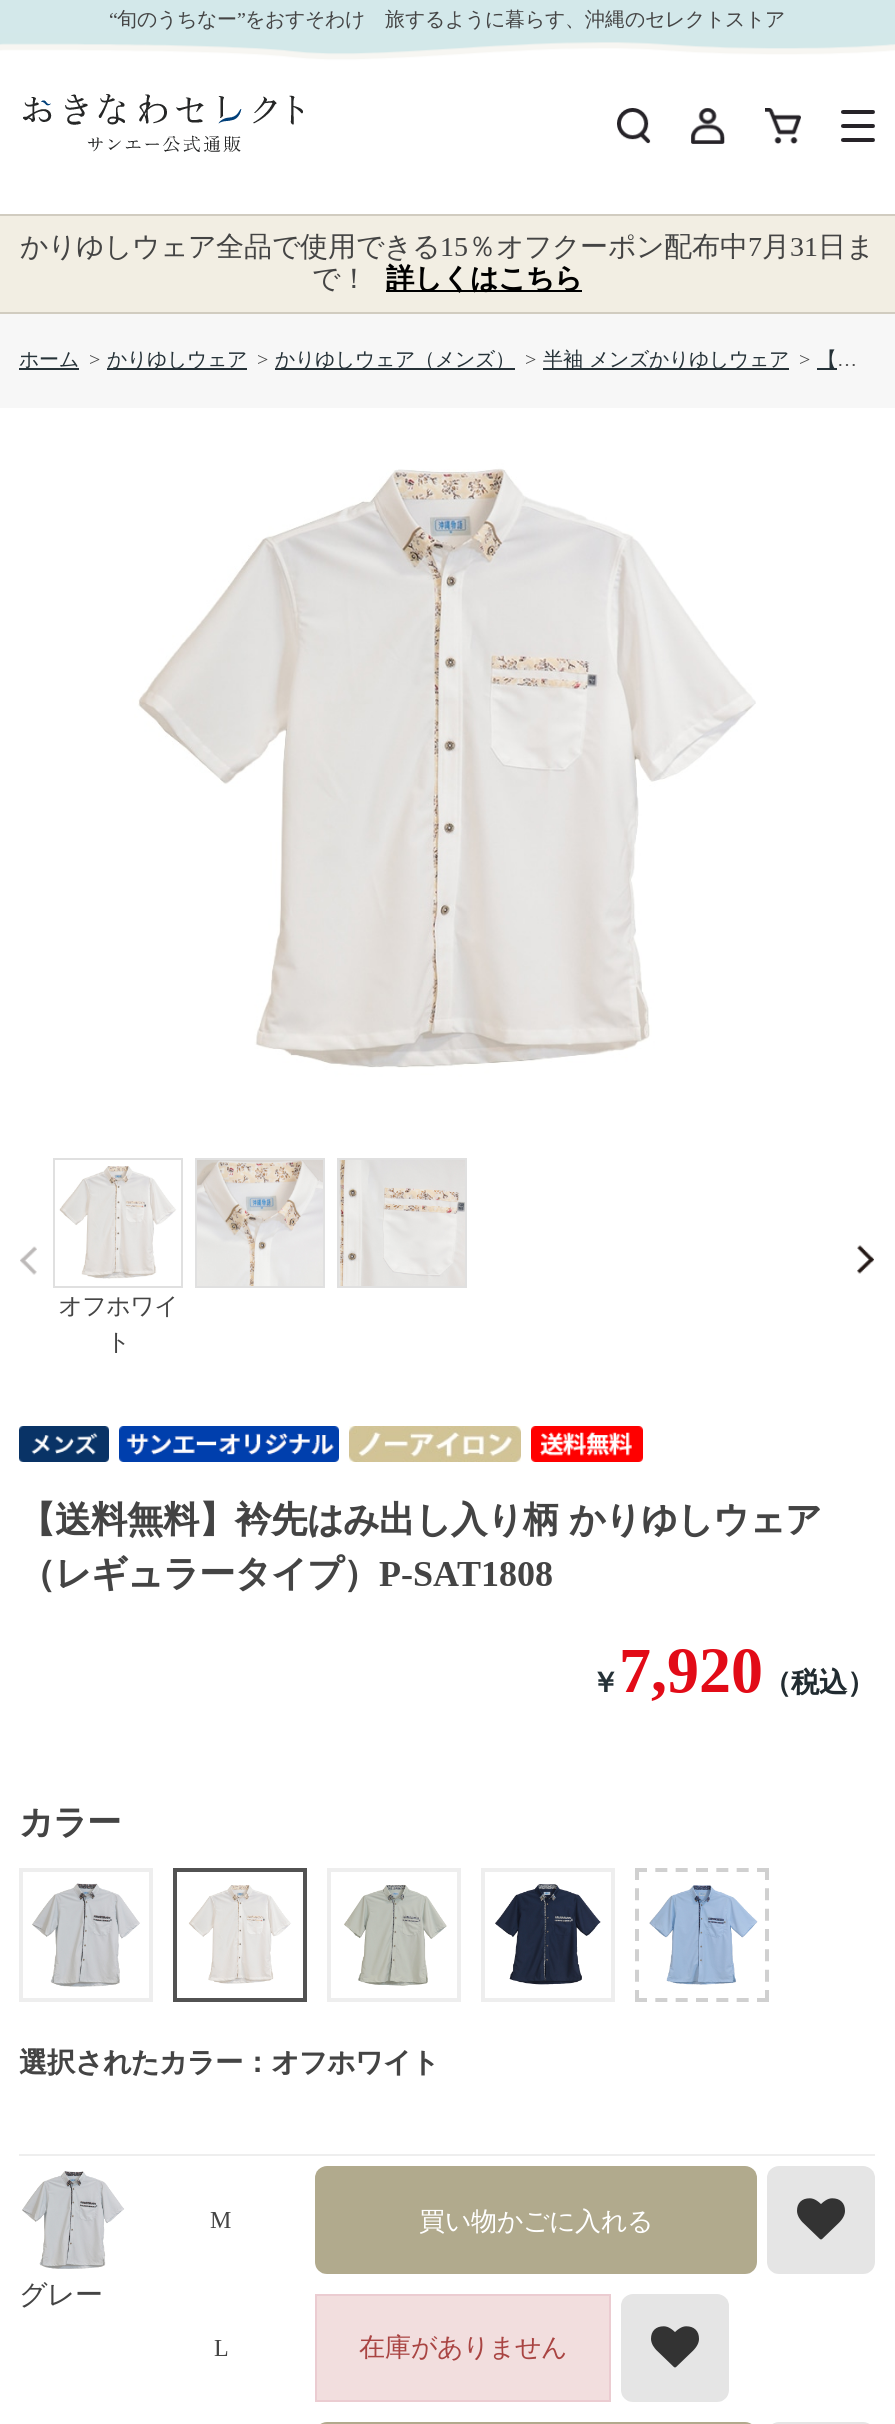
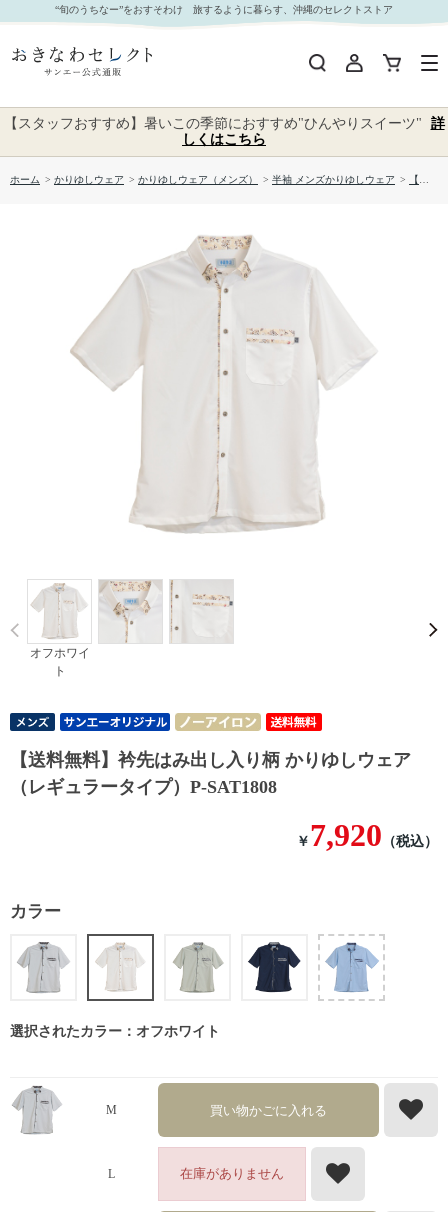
- かりゆしウェア全品で使用できる15％オフクーポン配布中7月31日ま
- で！ 詳しくはこちら
+ 【スタッフおすすめ】暑いこの季節におすすめ"ひんやりスイーツ" 詳
+ しくはこちら

- グレー
